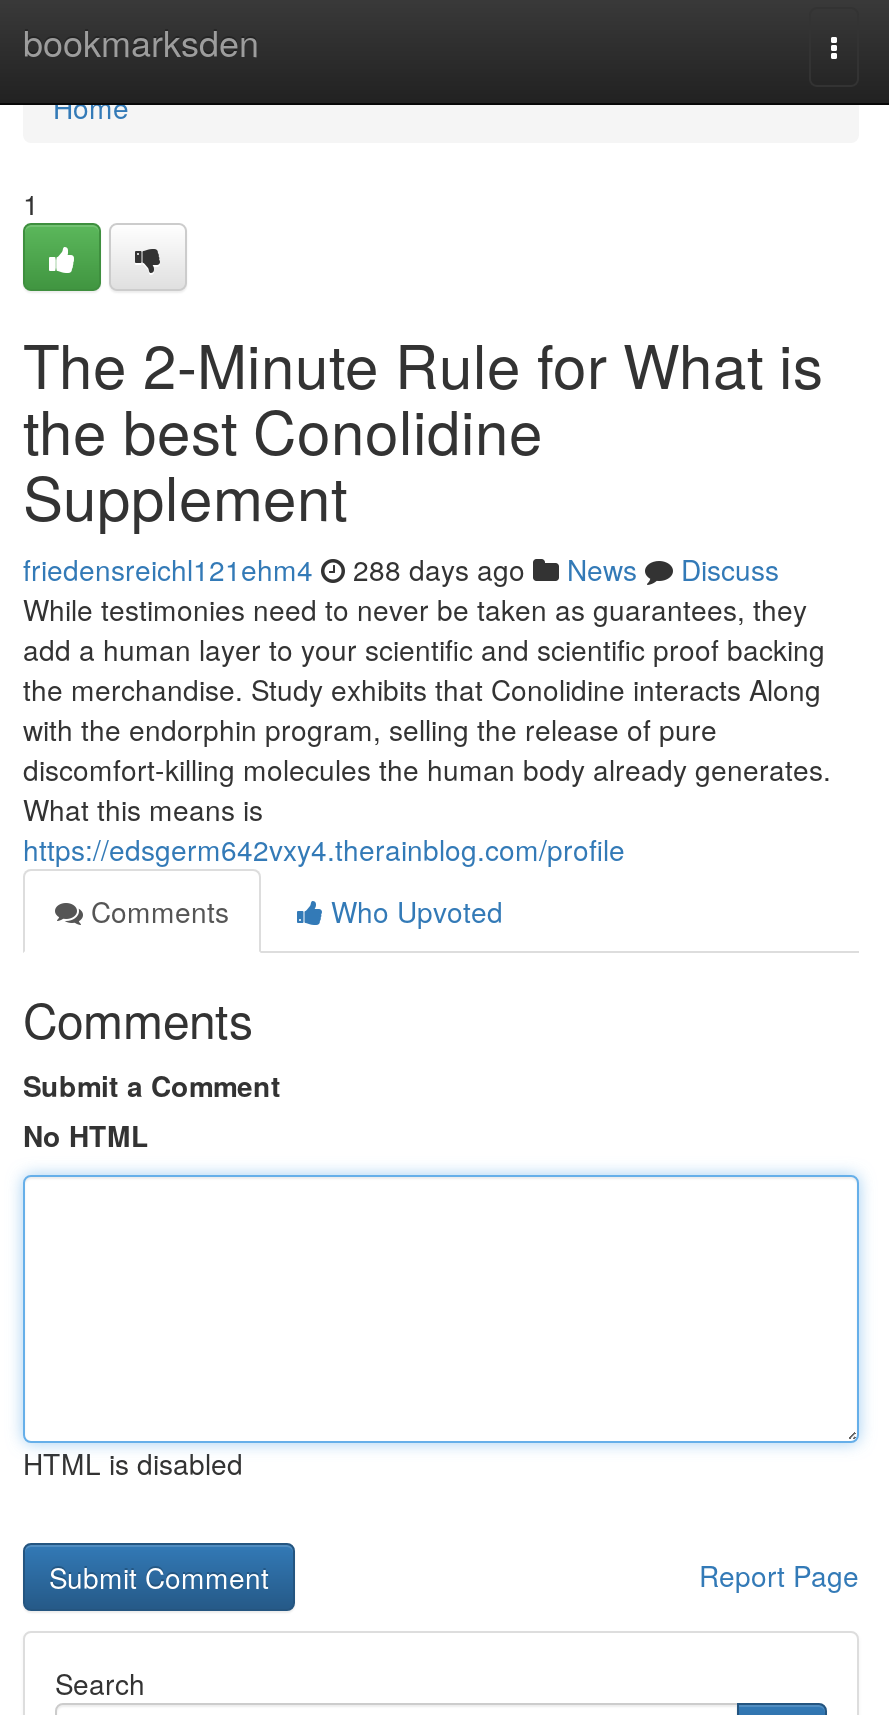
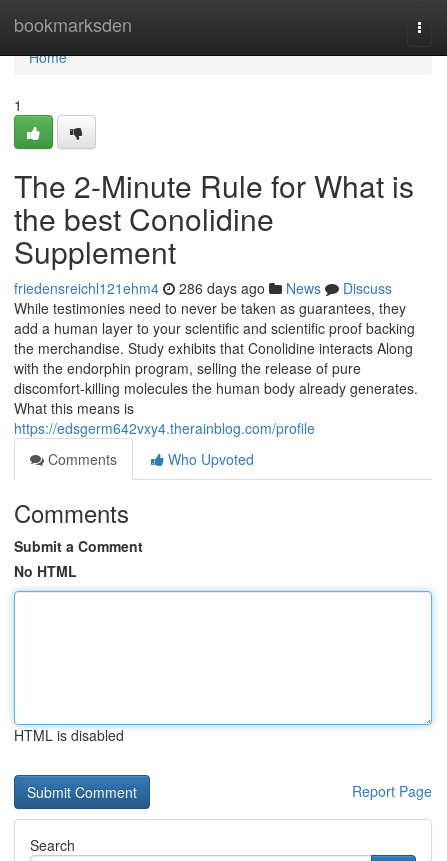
- friedensreichl121ehm4 288 days ago News Discuss
+ friedensreichl121ehm4 286 days ago News Discuss
